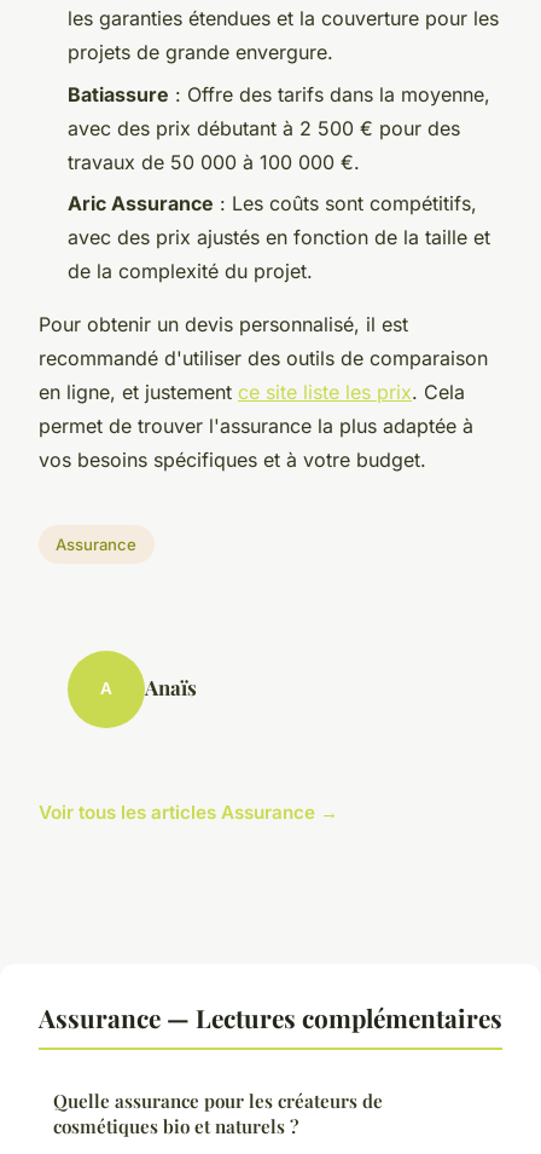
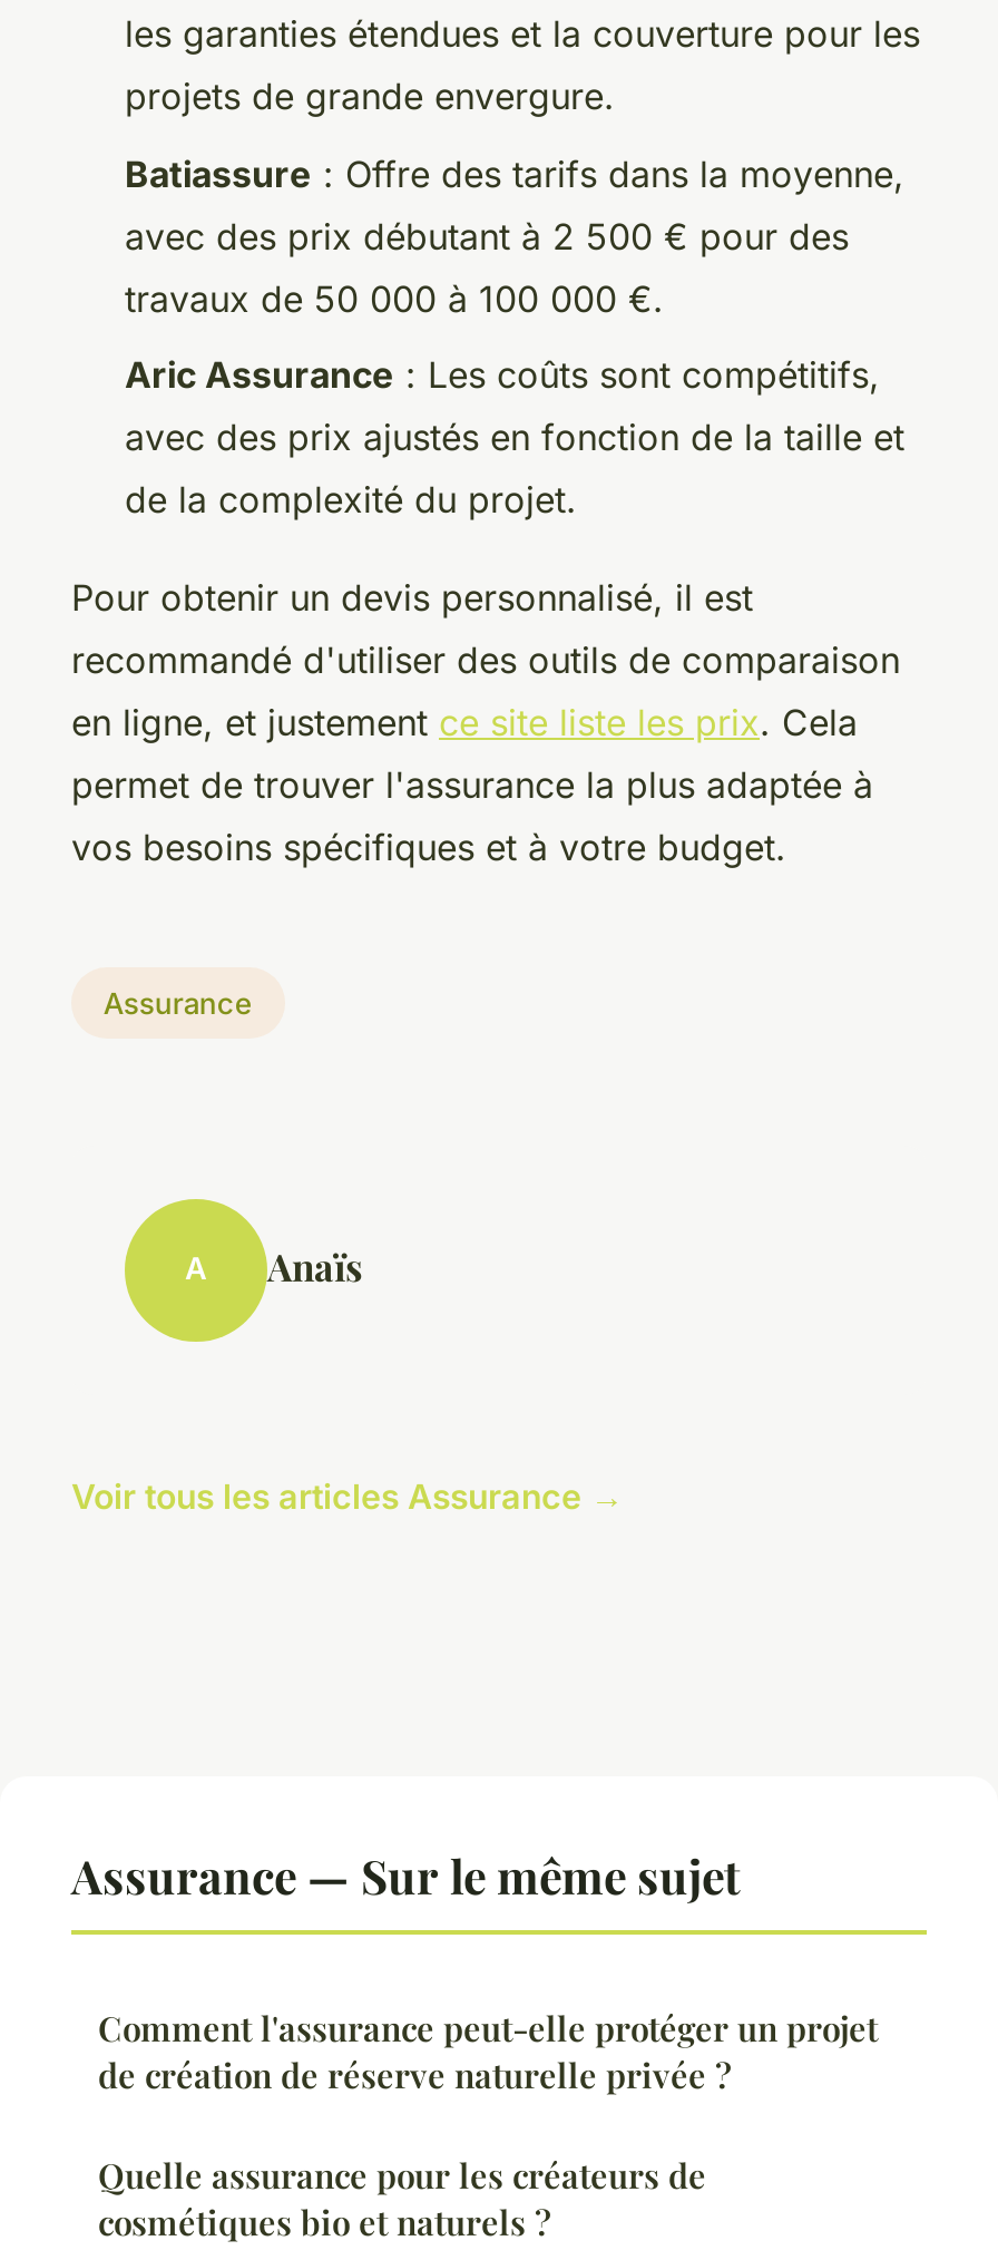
- Assurance — Lectures complémentaires
+ Assurance — Sur le même sujet
+ Comment l'assurance peut-elle protéger un projet
+ de création de réserve naturelle privée ?
